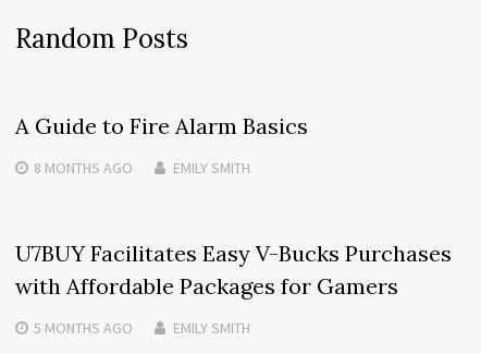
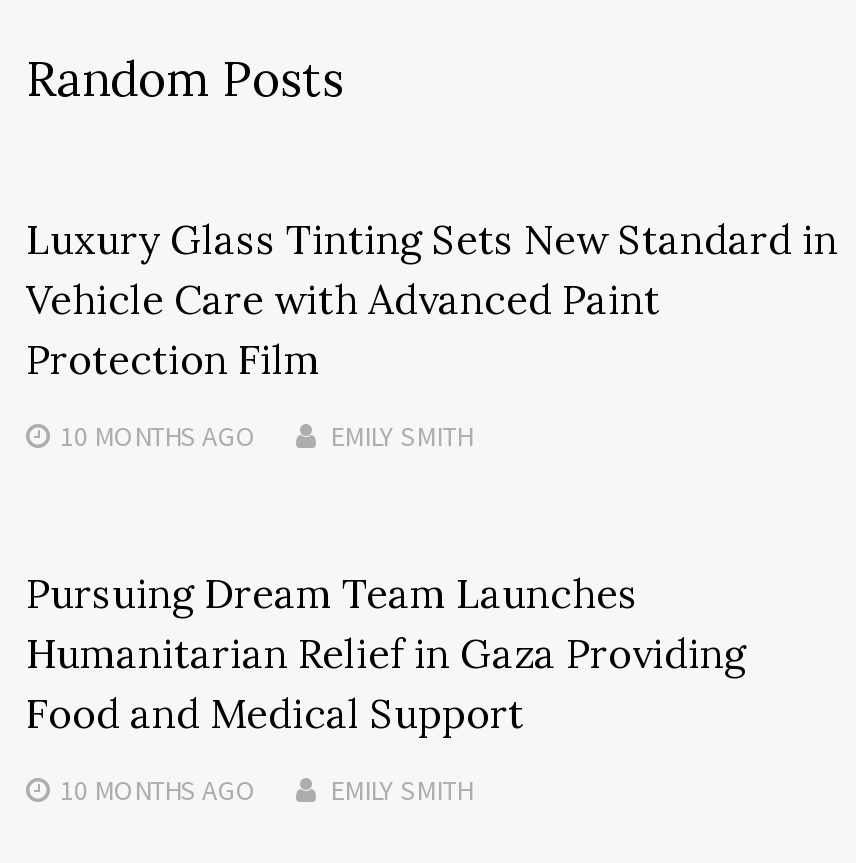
- A Guide to Fire Alarm Basics
+ Luxury Glass Tinting Sets New Standard in
+ Vehicle Care with Advanced Paint
+ Protection Film

- 8 MONTHS AGO
+ 10 MONTHS AGO

- U7BUY Facilitates Easy V-Bucks Purchases
- with Affordable Packages for Gamers
+ Pursuing Dream Team Launches
+ Humanitarian Relief in Gaza Providing
+ Food and Medical Support

- 5 MONTHS AGO
+ 10 MONTHS AGO
